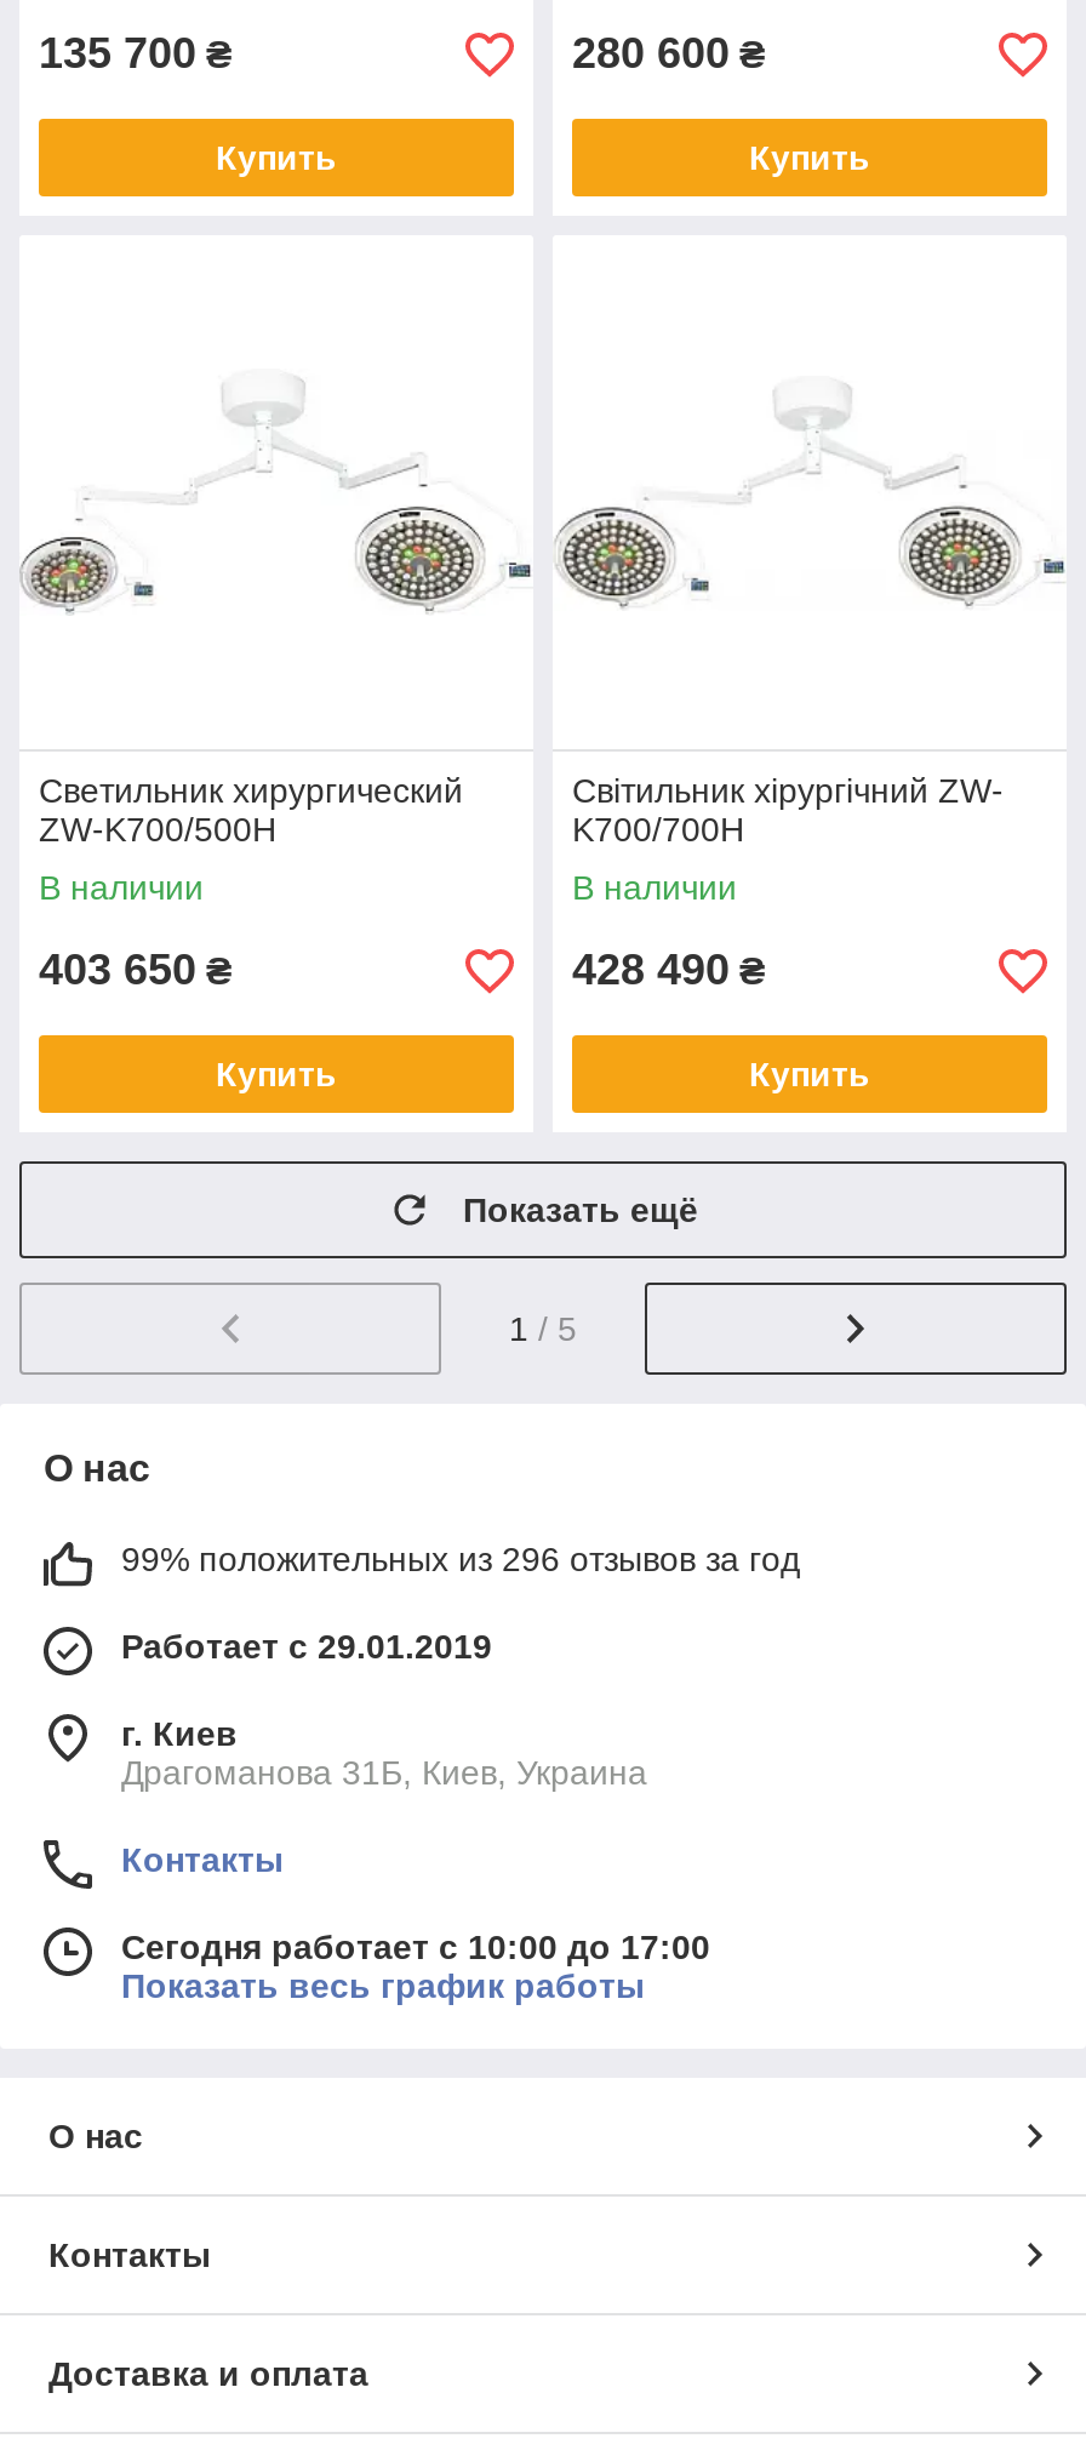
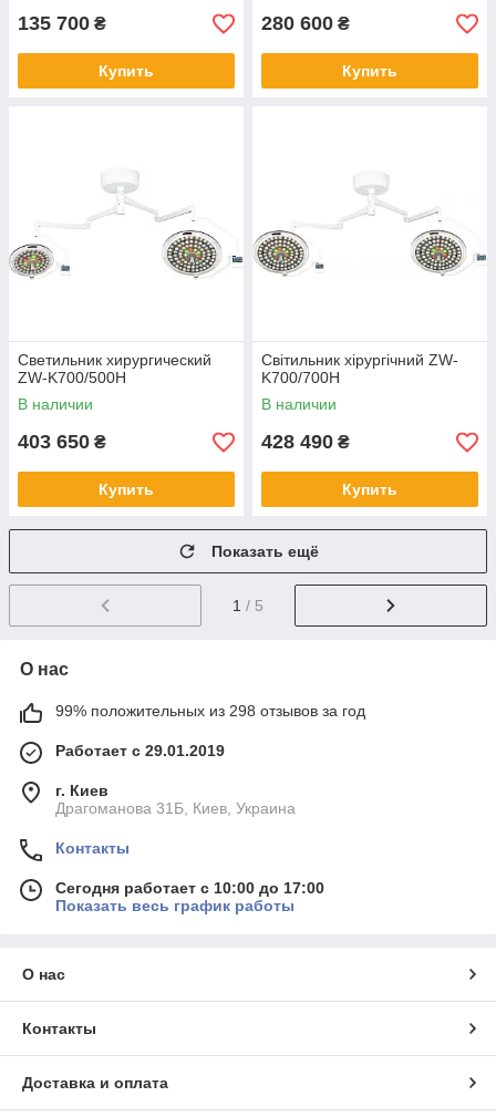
- 99% положительных из 296 отзывов за год
+ 99% положительных из 298 отзывов за год
